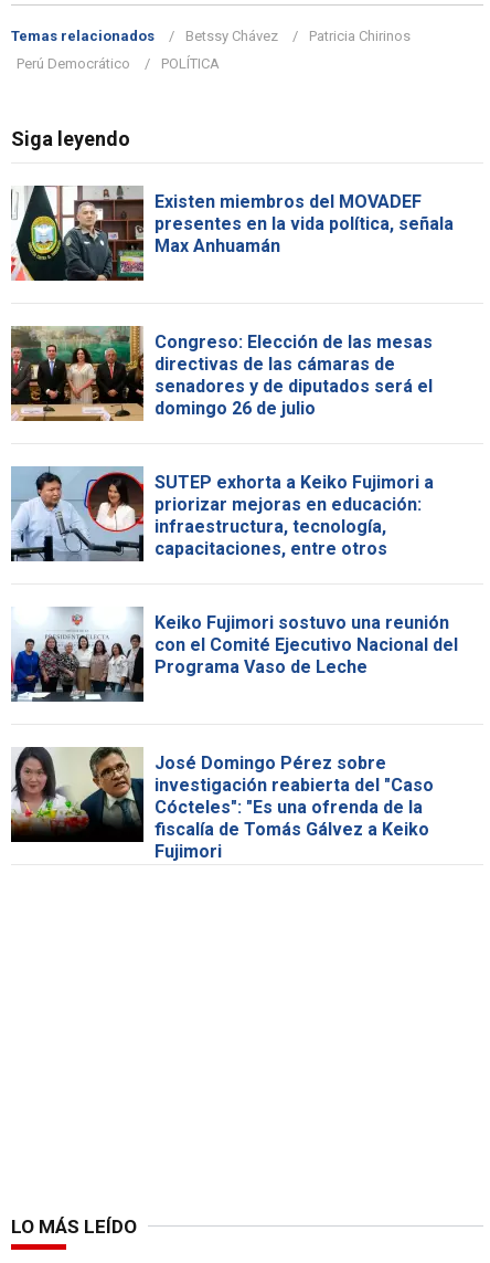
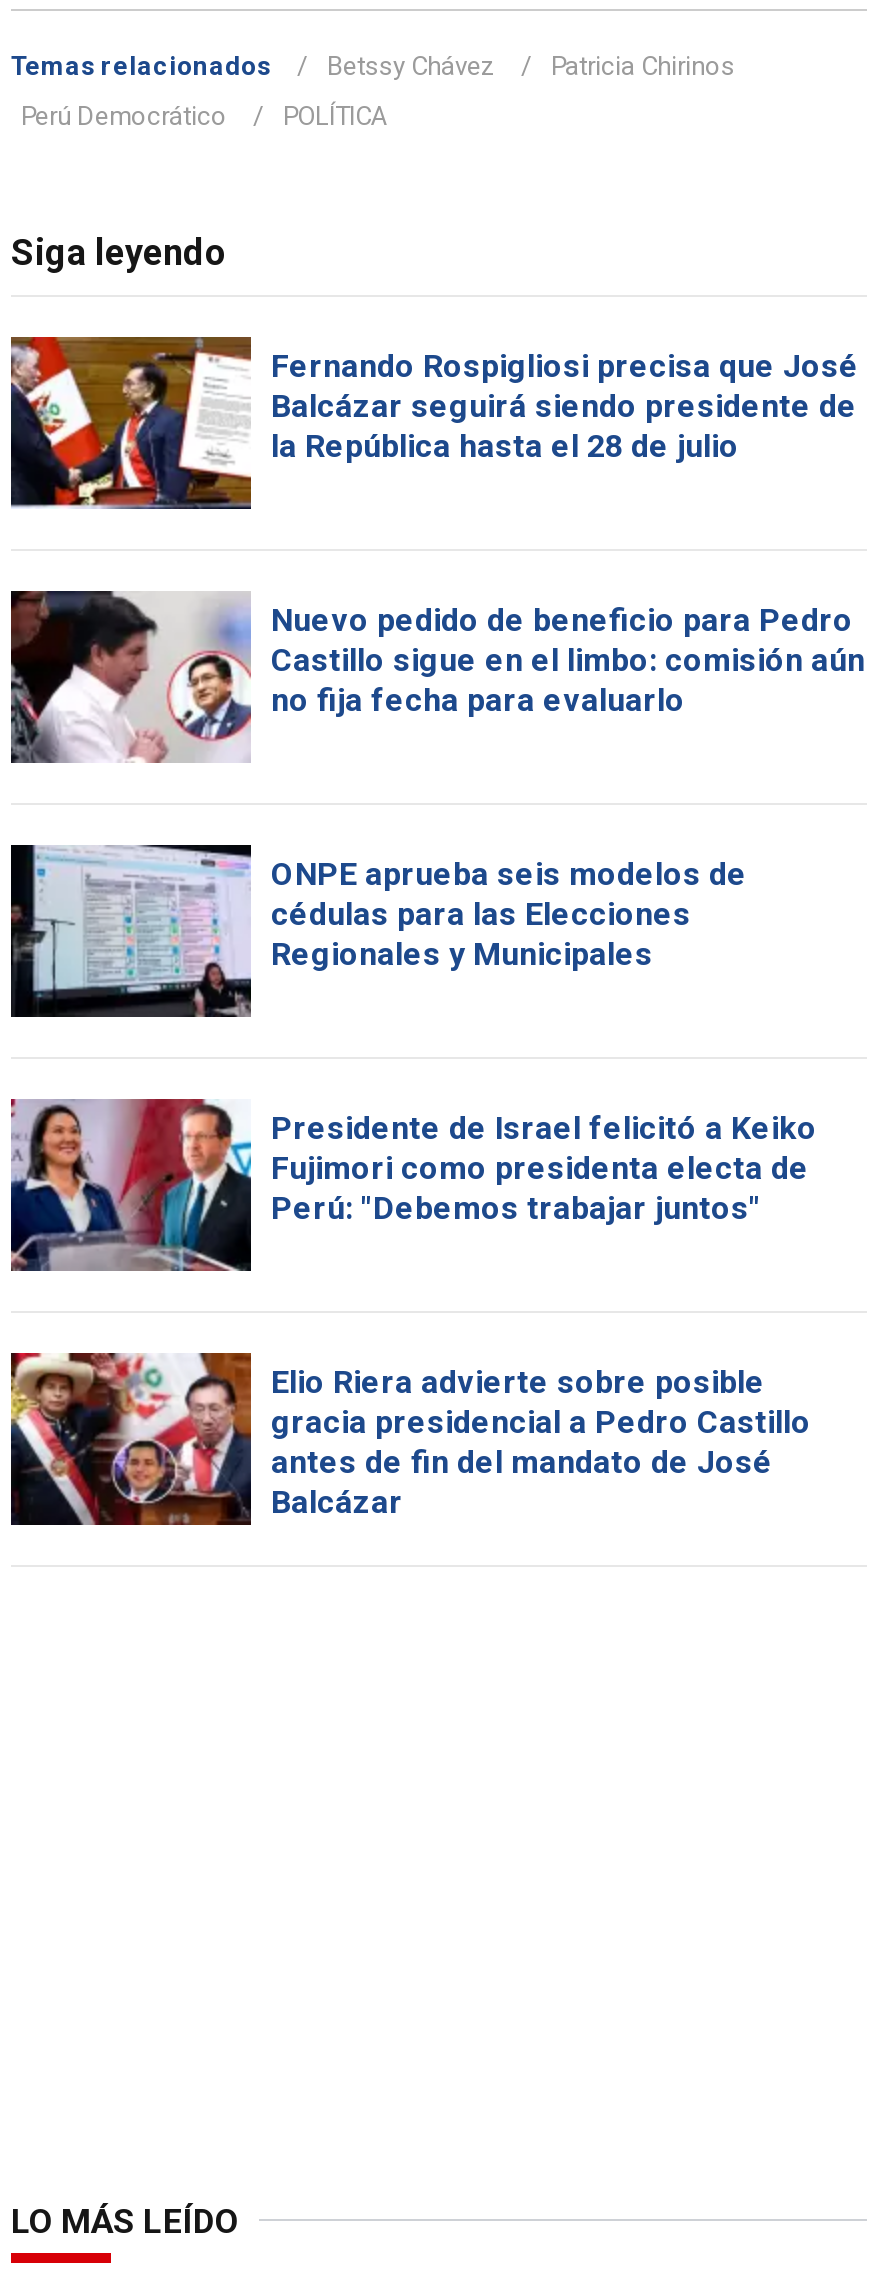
- [image]
- Existen miembros del MOVADEF
- presentes en la vida política, señala
- Max Anhuamán
+ [image]
+ Fernando Rospigliosi precisa que José
+ Balcázar seguirá siendo presidente de
+ la República hasta el 28 de julio

- [image]
- Congreso: Elección de las mesas
- directivas de las cámaras de
- senadores y de diputados será el
- domingo 26 de julio
+ [image]
+ Nuevo pedido de beneficio para Pedro
+ Castillo sigue en el limbo: comisión aún
+ no fija fecha para evaluarlo

- [image]
- SUTEP exhorta a Keiko Fujimori a
- priorizar mejoras en educación:
- infraestructura, tecnología,
- capacitaciones, entre otros
+ [image]
+ ONPE aprueba seis modelos de
+ cédulas para las Elecciones
+ Regionales y Municipales

- [image]
- Keiko Fujimori sostuvo una reunión
- con el Comité Ejecutivo Nacional del
- Programa Vaso de Leche
+ [image]
+ Presidente de Israel felicitó a Keiko
+ Fujimori como presidenta electa de
+ Perú: "Debemos trabajar juntos"

- [image]
- José Domingo Pérez sobre
- investigación reabierta del "Caso
- Cócteles": "Es una ofrenda de la
- fiscalía de Tomás Gálvez a Keiko
- Fujimori
+ [image]
+ Elio Riera advierte sobre posible
+ gracia presidencial a Pedro Castillo
+ antes de fin del mandato de José
+ Balcázar
